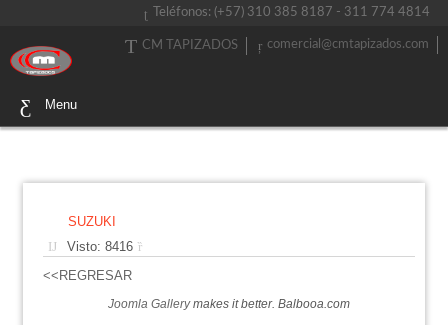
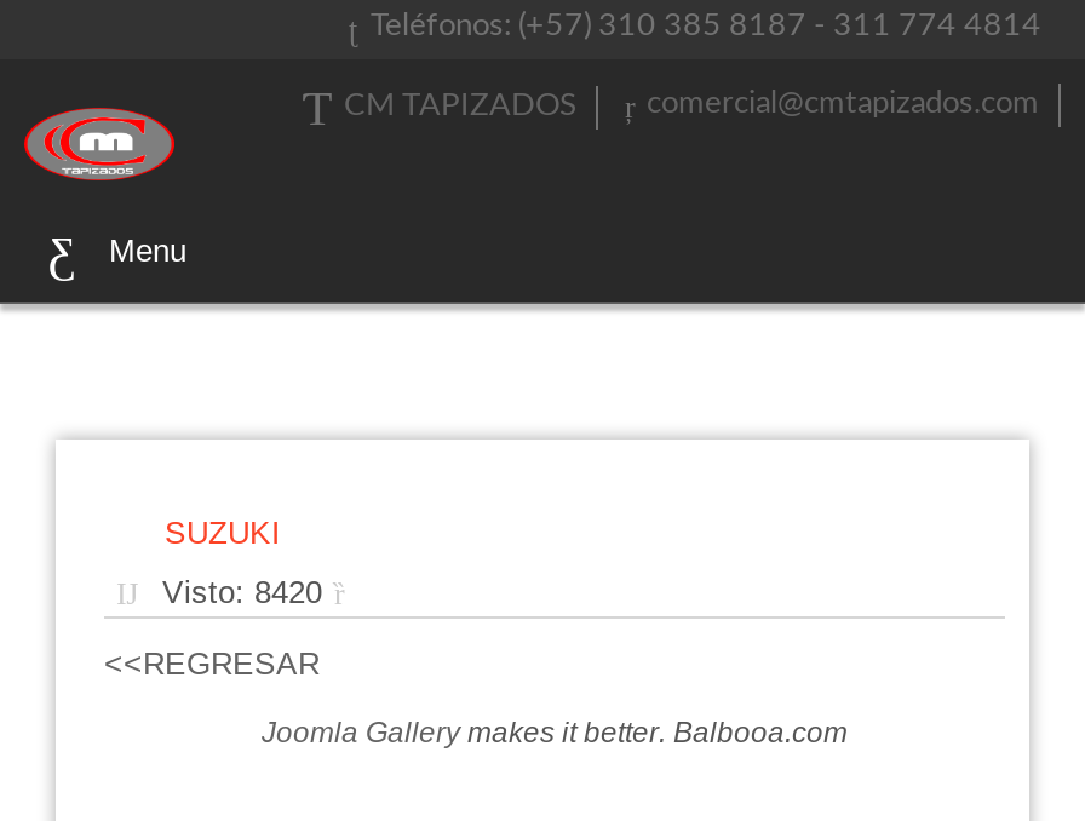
- Visto: 8416
+ Visto: 8420
